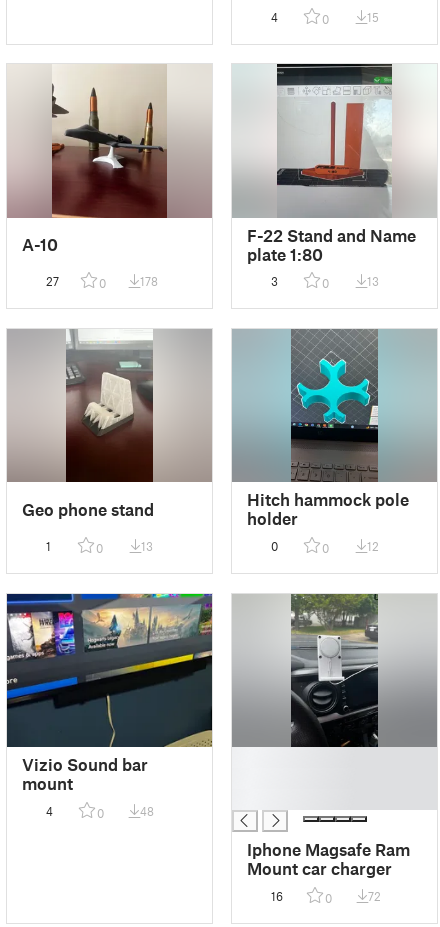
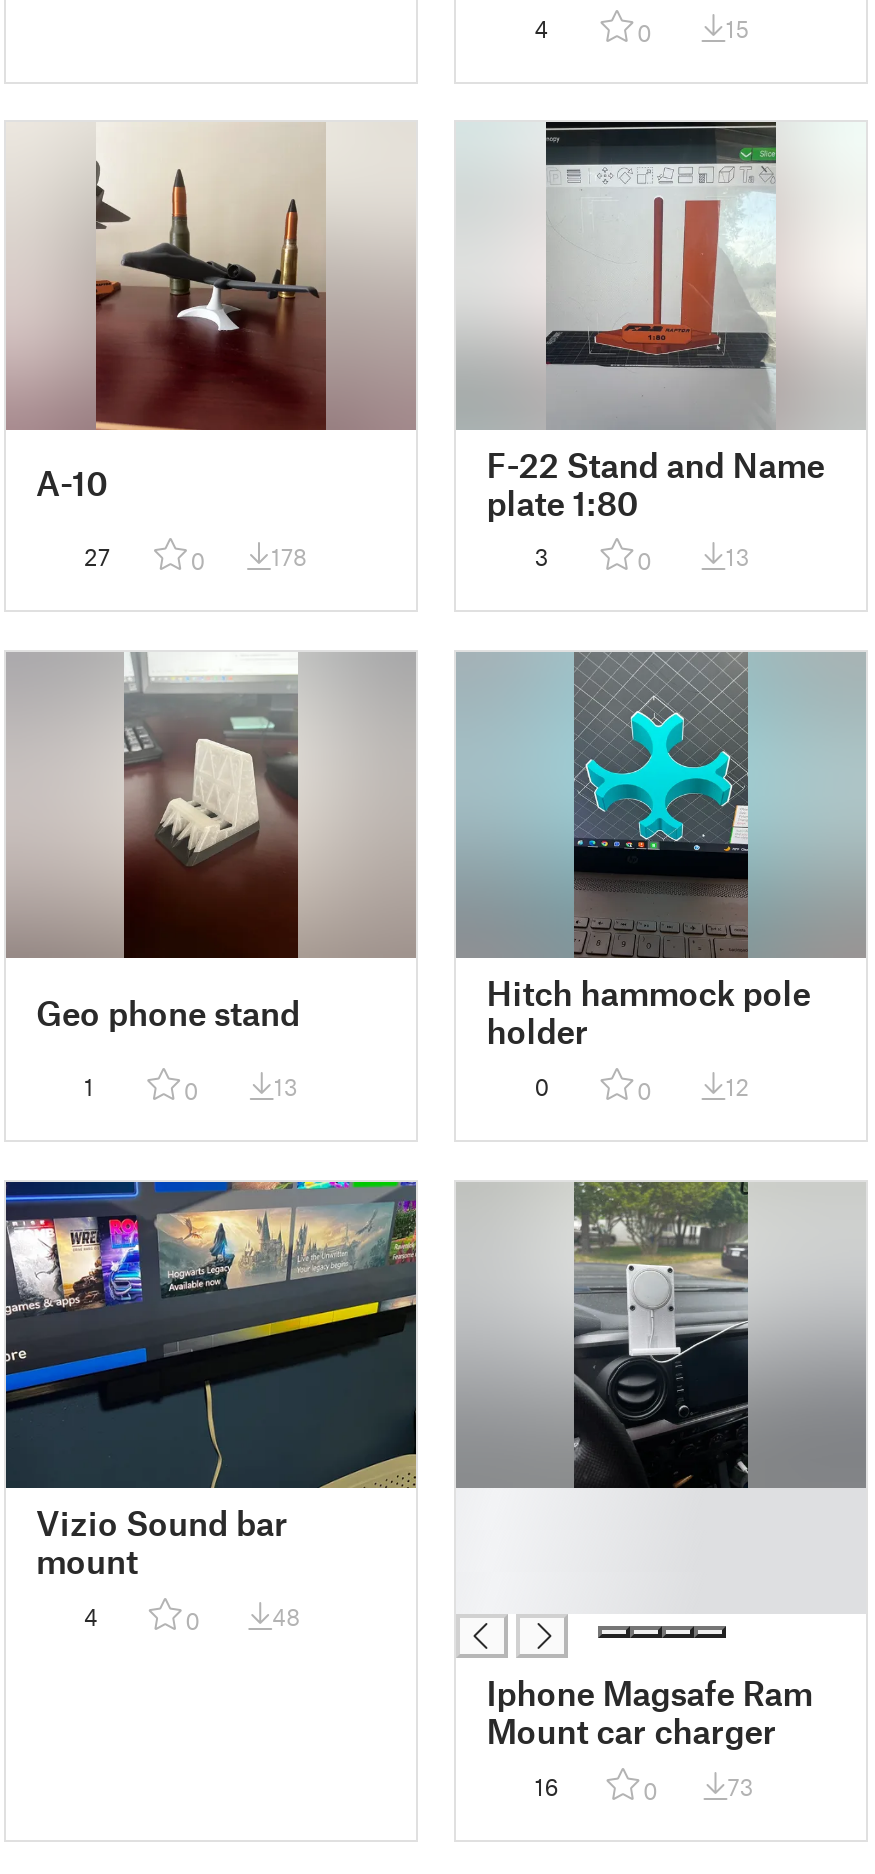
- 72
+ 73
